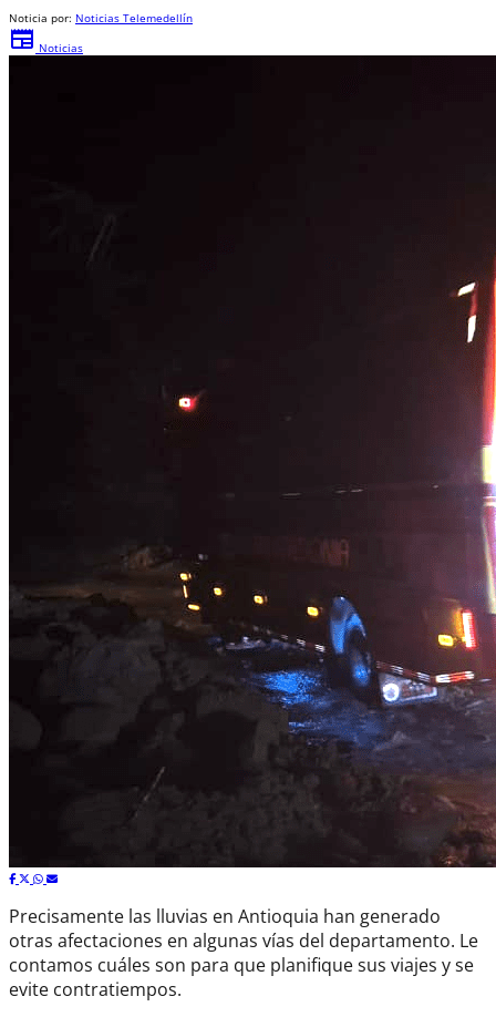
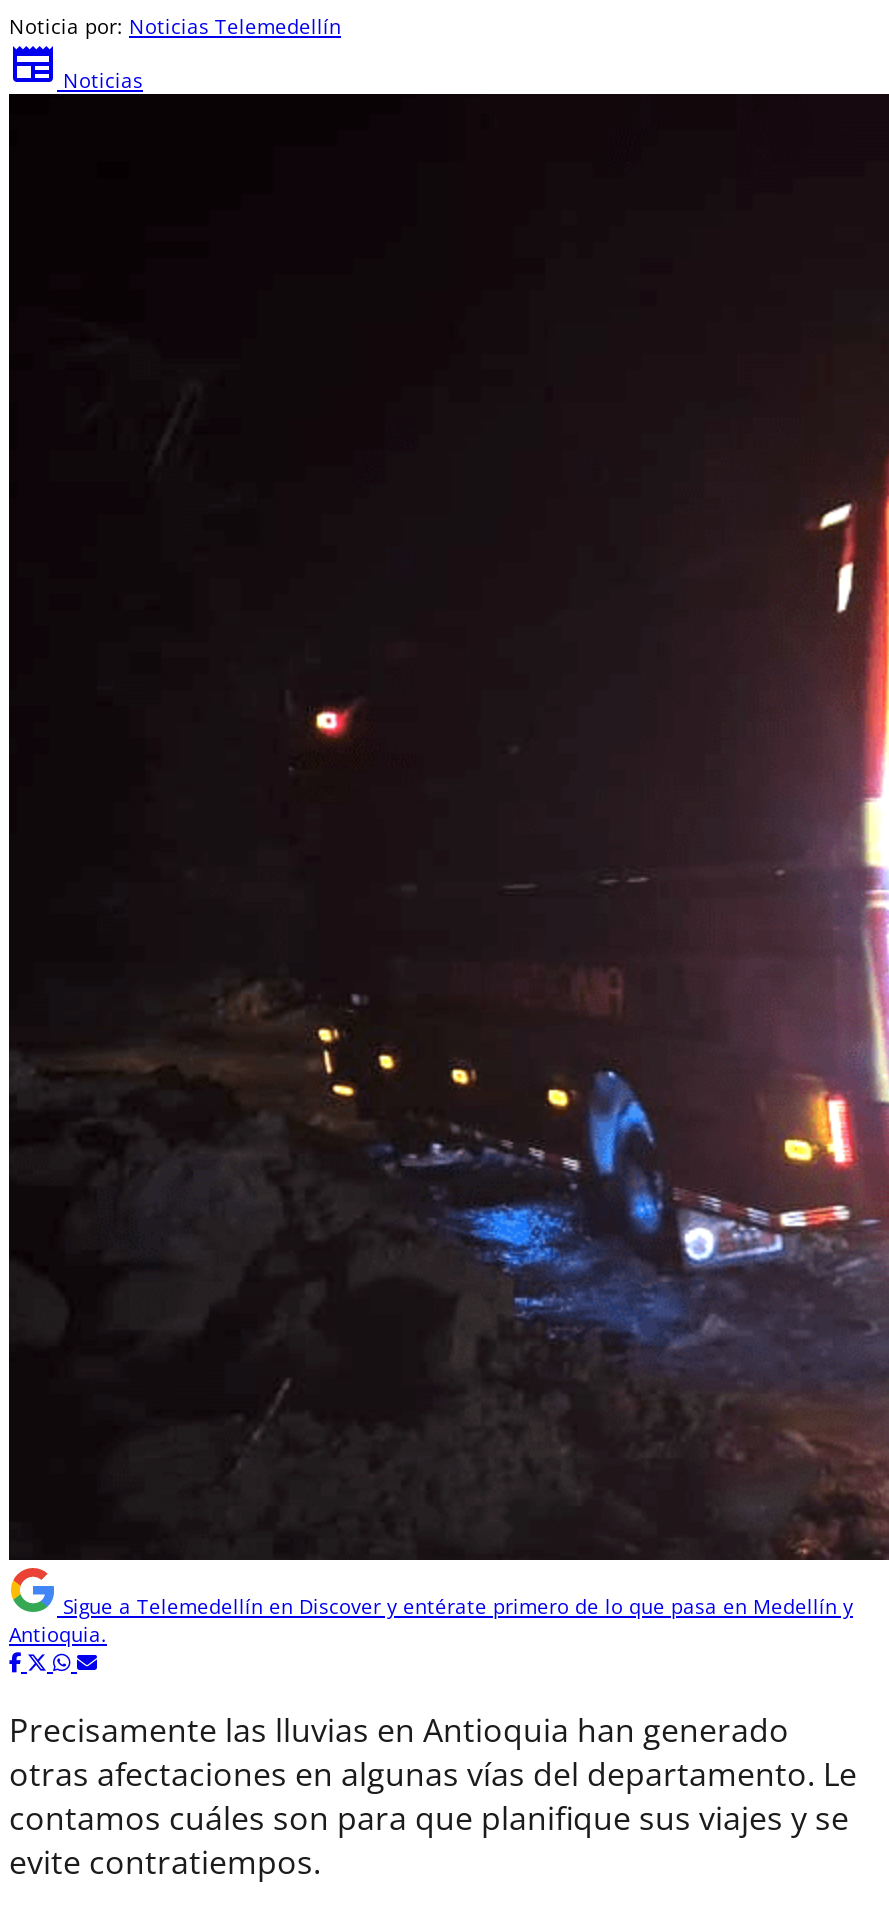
+ Sigue a Telemedellín en Discover y entérate primero de lo que pasa en Medellín y
+ Antioquia.
